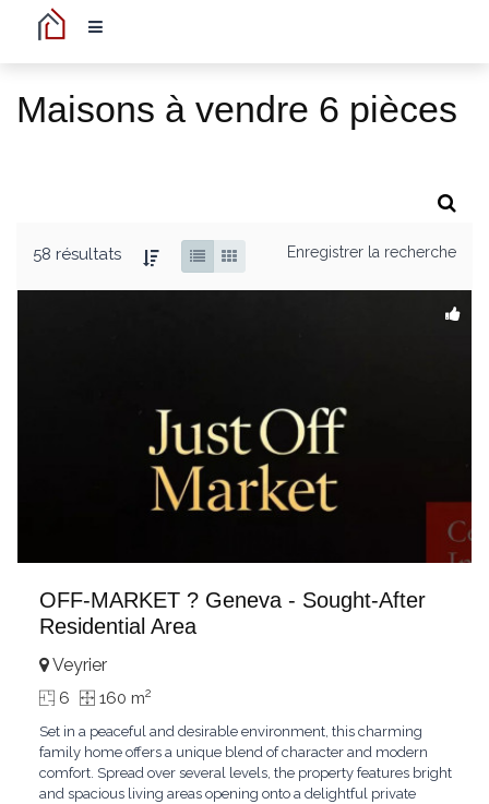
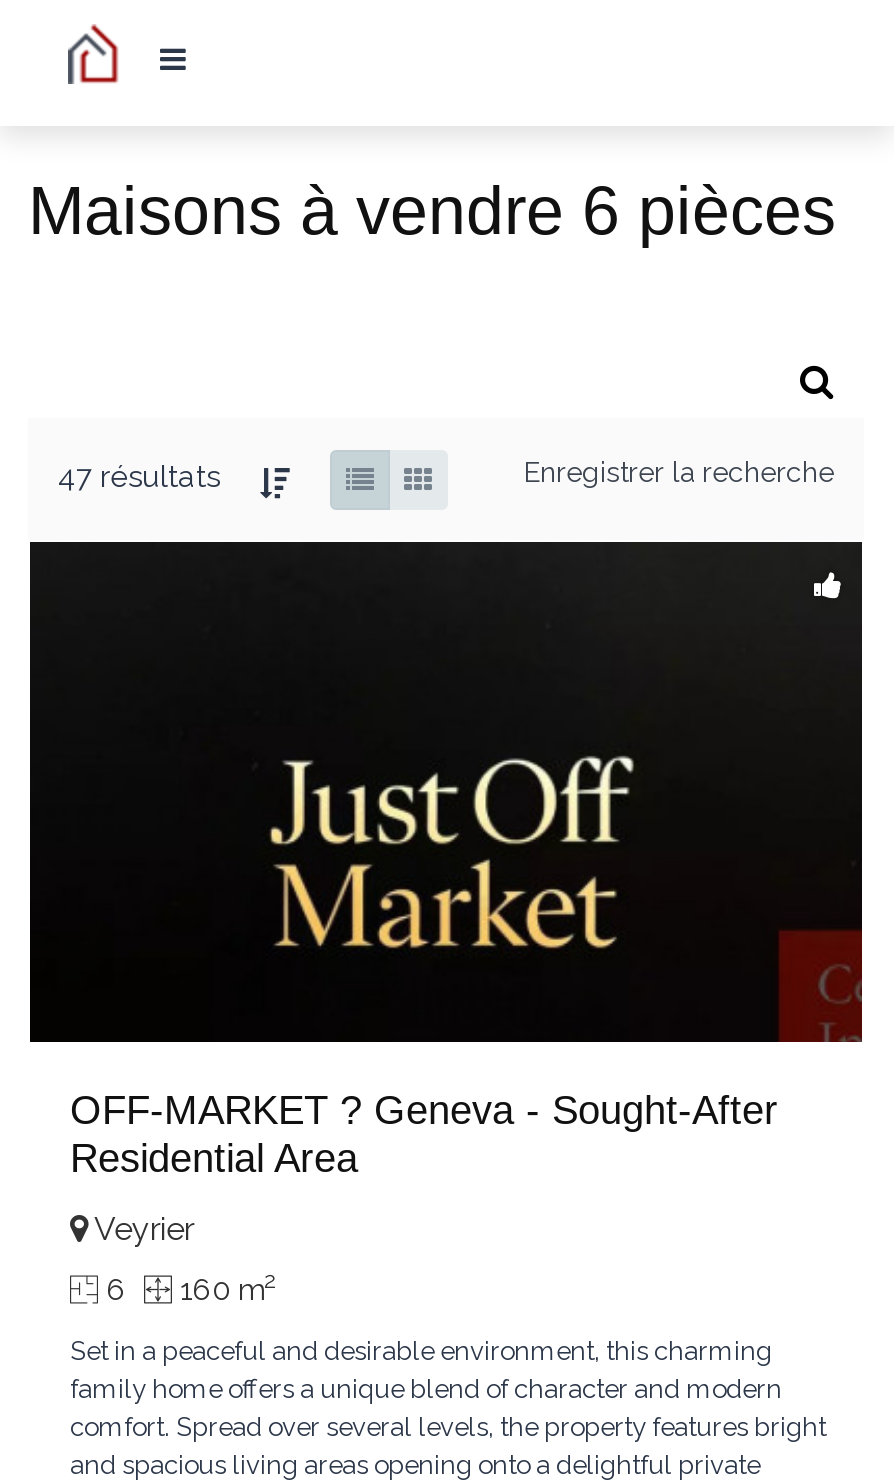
- 58 résultats
+ 47 résultats
